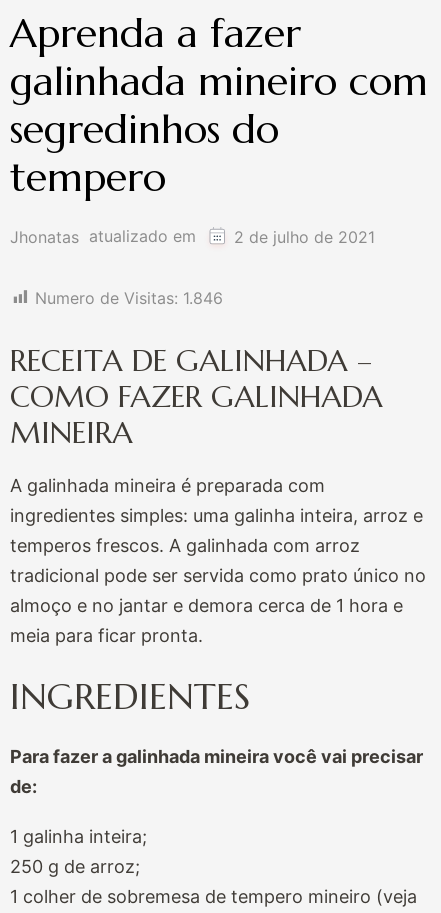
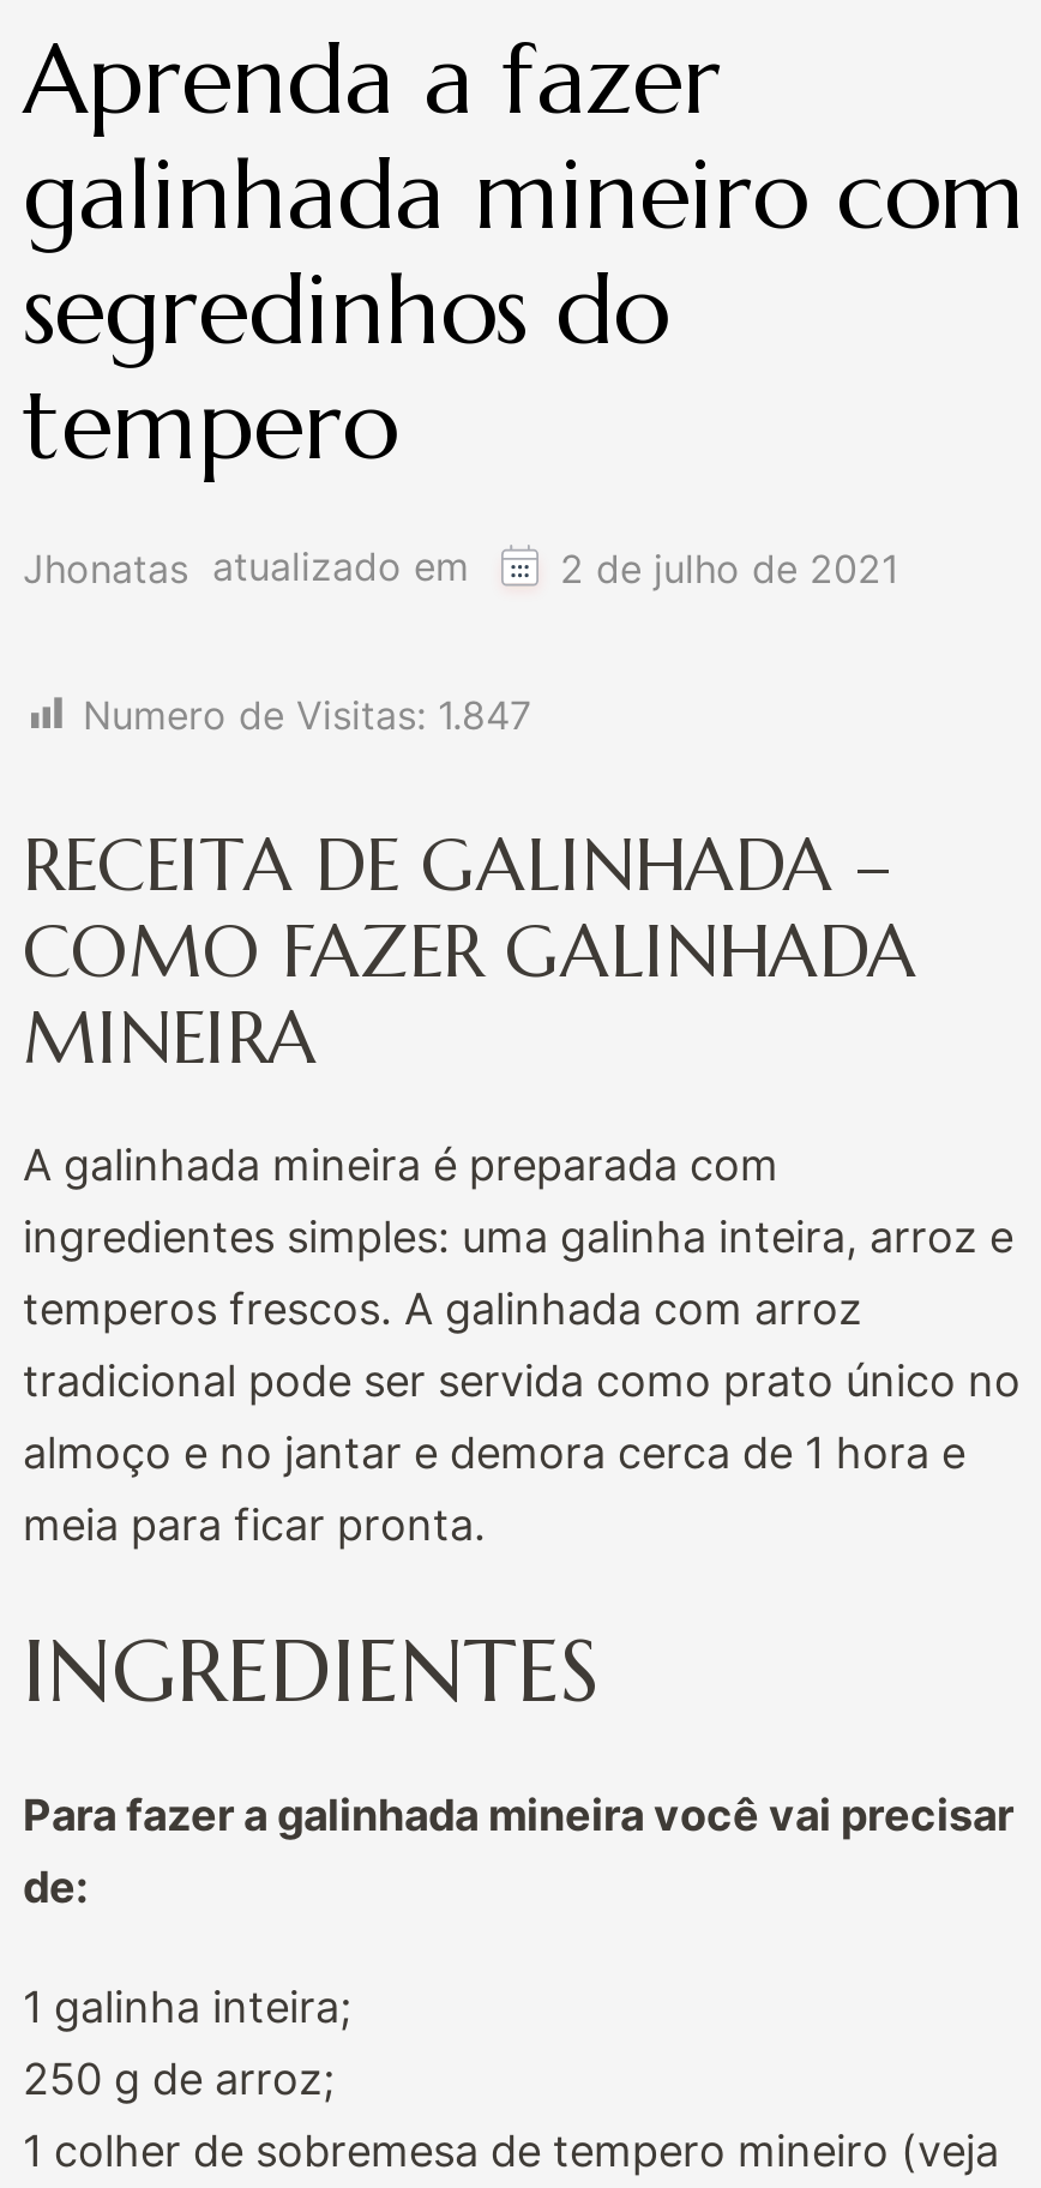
- Numero de Visitas: 1.846
+ Numero de Visitas: 1.847
